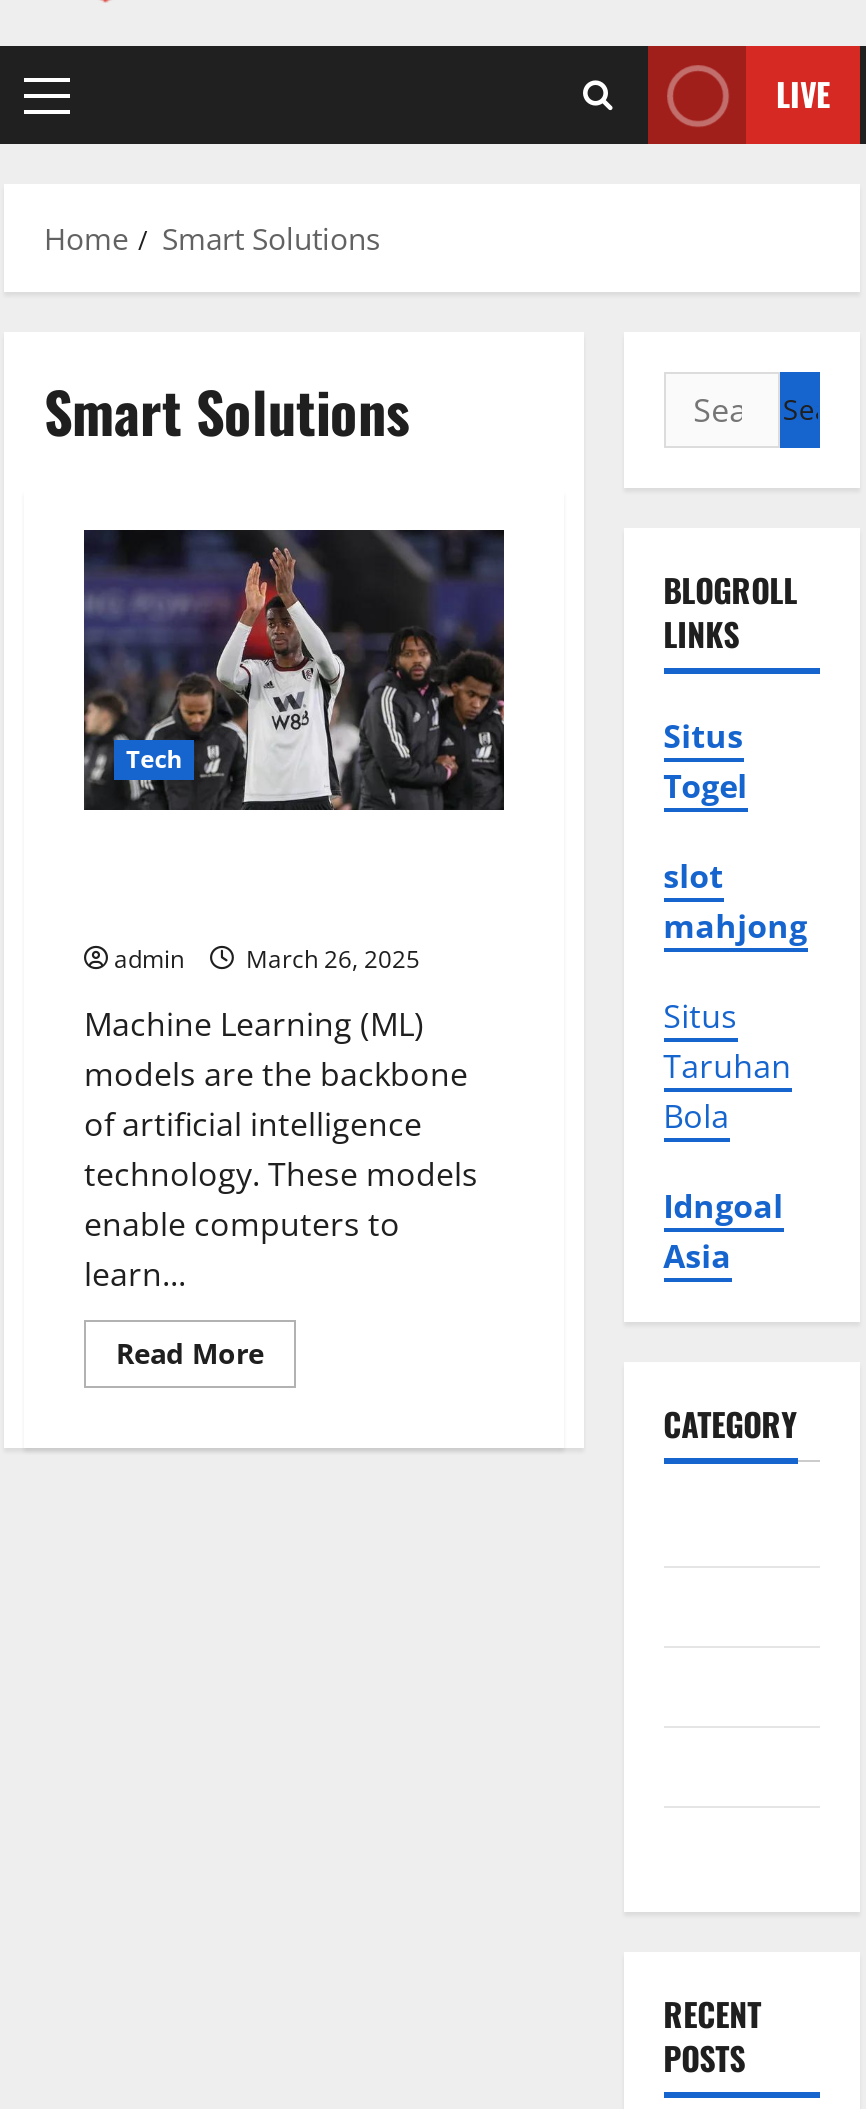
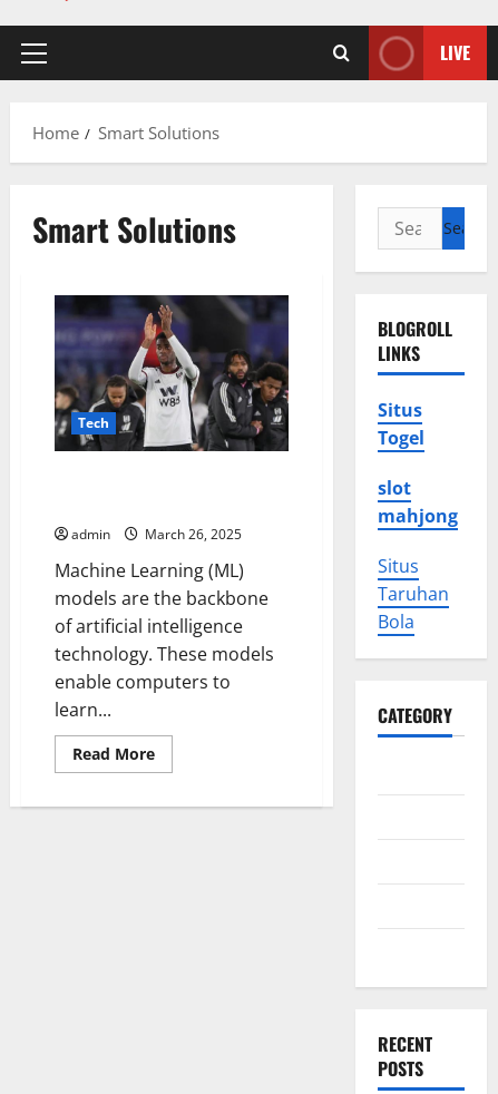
- Idngoal
- Asia
